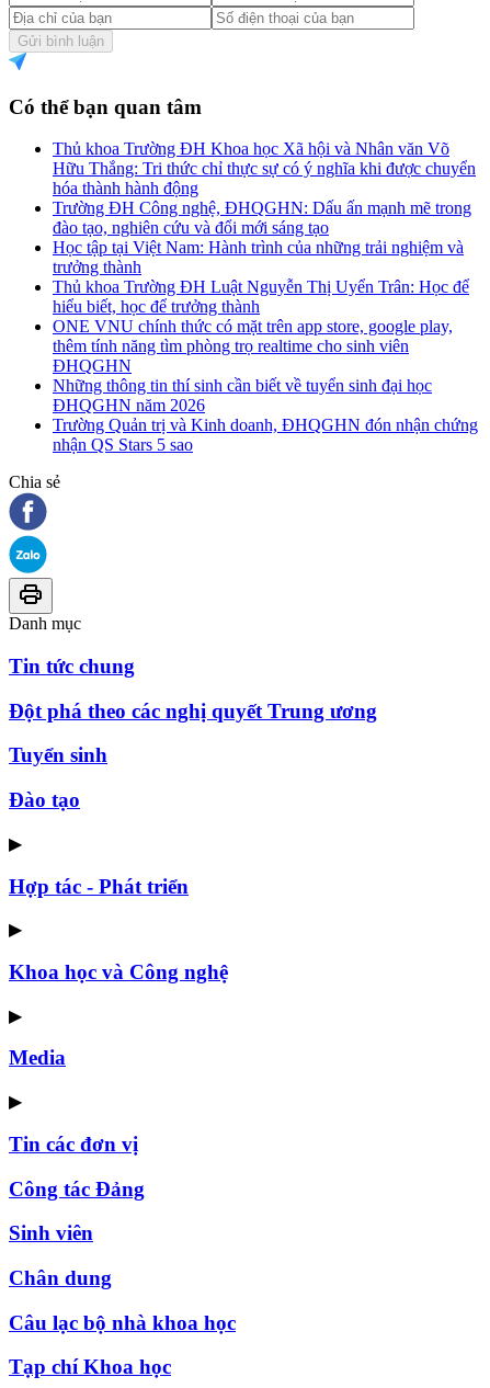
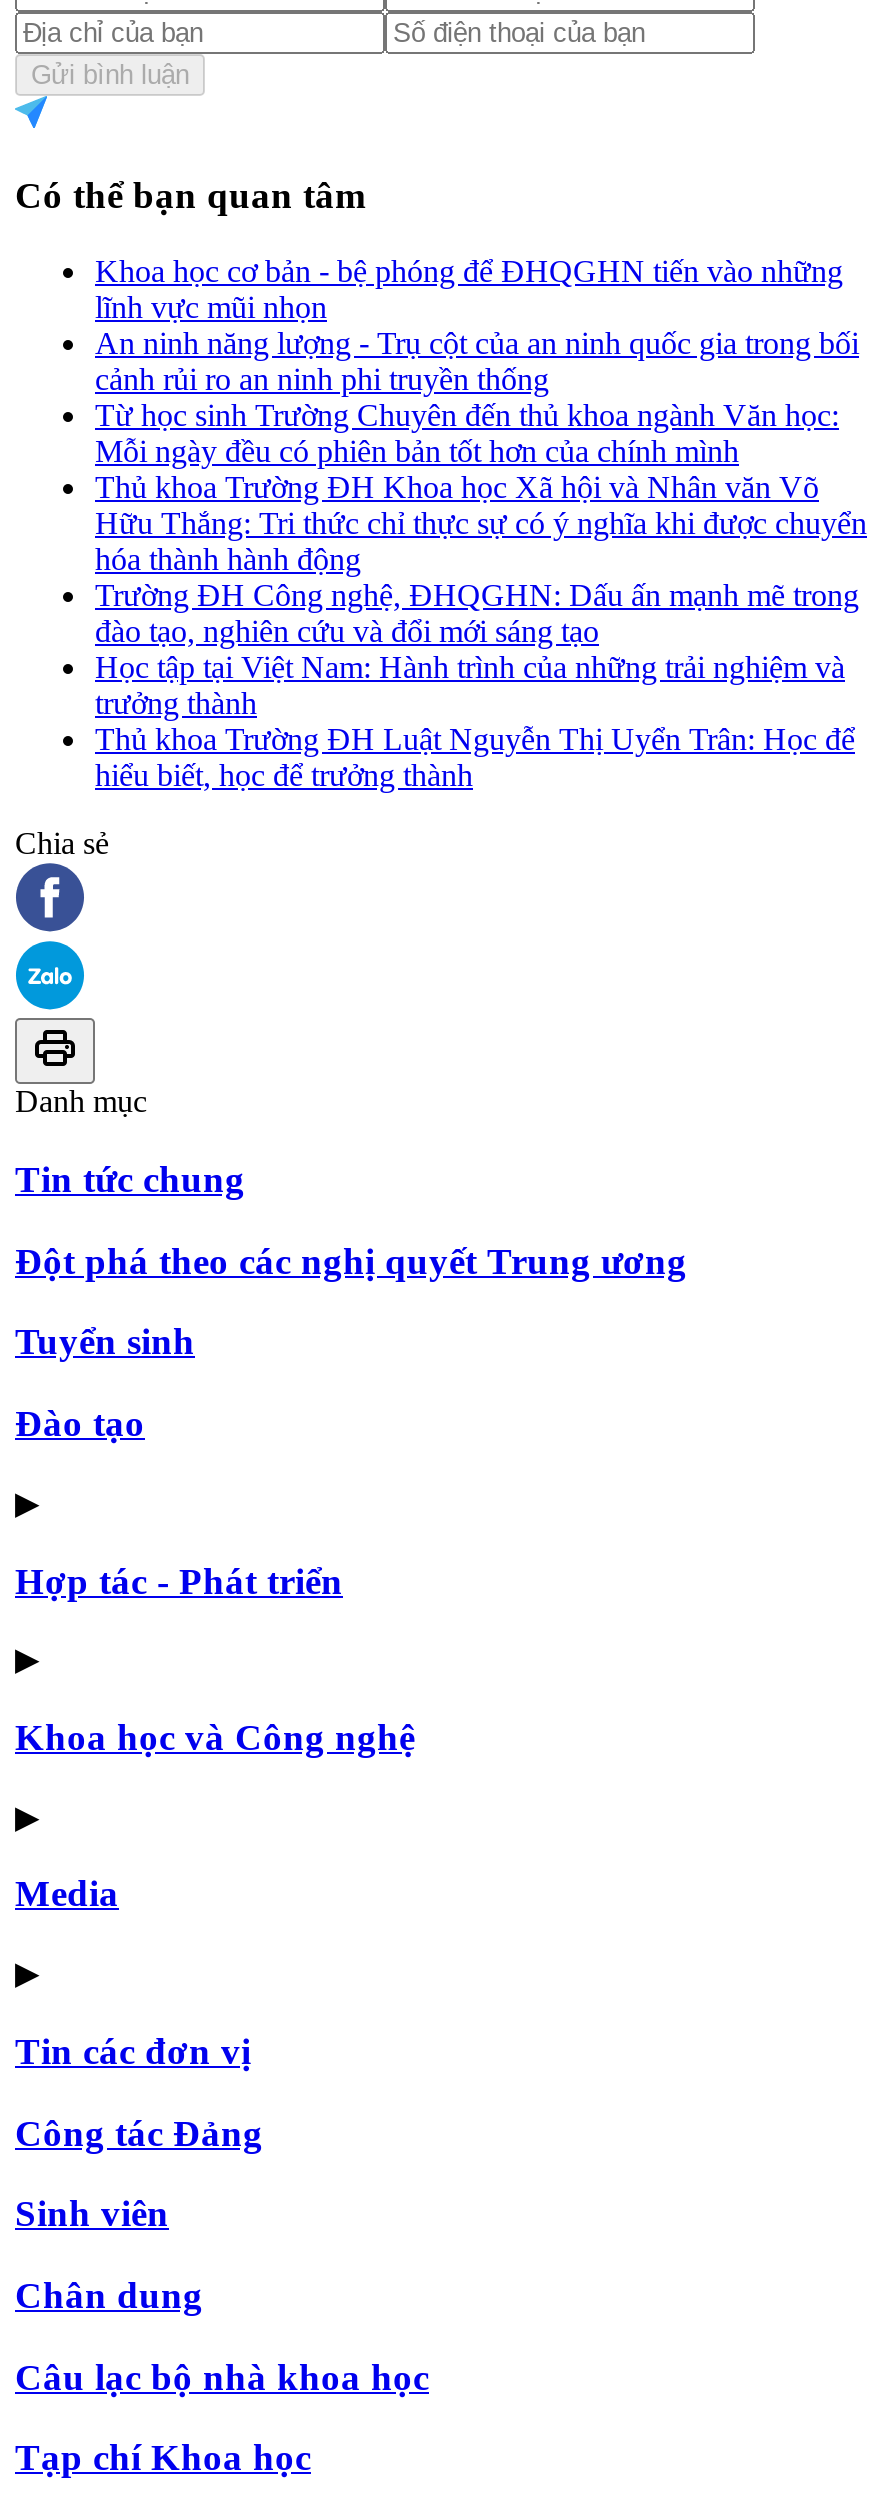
+ Khoa học cơ bản - bệ phóng để ĐHQGHN tiến vào những
+ lĩnh vực mũi nhọn
+ An ninh năng lượng - Trụ cột của an ninh quốc gia trong bối
+ cảnh rủi ro an ninh phi truyền thống
+ Từ học sinh Trường Chuyên đến thủ khoa ngành Văn học:
+ Mỗi ngày đều có phiên bản tốt hơn của chính mình

moved down: Thủ khoa Trường ĐH Khoa học Xã hội và Nhân văn Võ | Hữu Thắng: Tri thức chỉ thực sự có ý nghĩa khi được chuyển | hóa thành hành động | ... | Thủ khoa Trường ĐH Luật Nguyễn Thị Uyển Trân: Học để | hiểu biết, học để trưởng thành

- ONE VNU chính thức có mặt trên app store, google play,
- thêm tính năng tìm phòng trọ realtime cho sinh viên
- ĐHQGHN
- Những thông tin thí sinh cần biết về tuyển sinh đại học
- ĐHQGHN năm 2026
- Trường Quản trị và Kinh doanh, ĐHQGHN đón nhận chứng
- nhận QS Stars 5 sao
